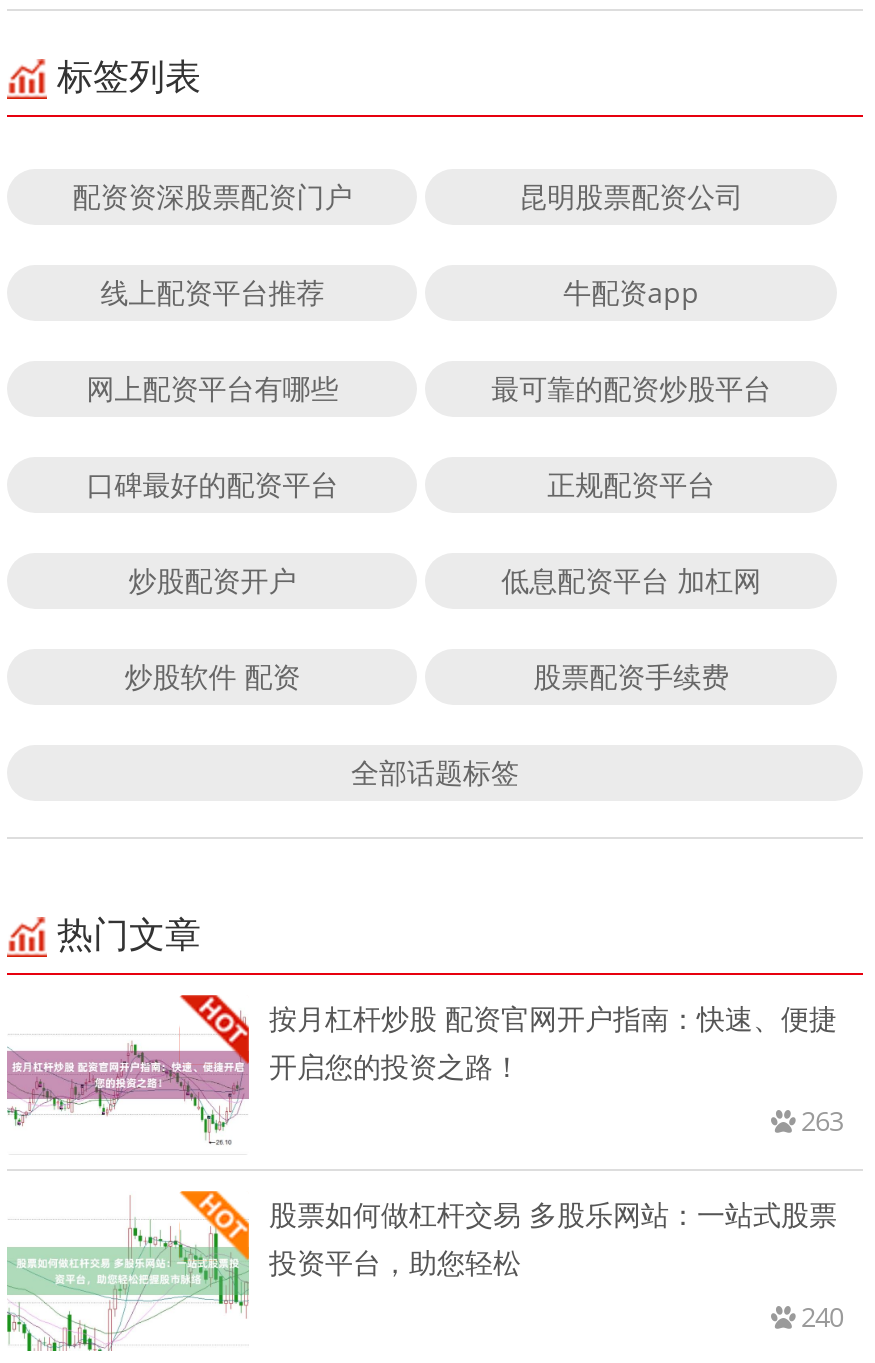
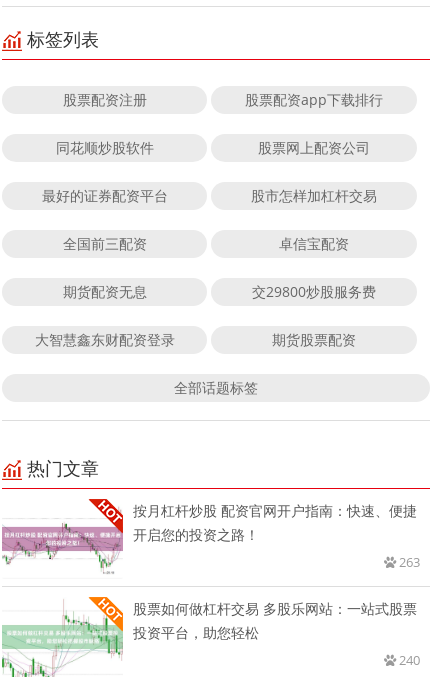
- 配资资深股票配资门户
- 昆明股票配资公司
+ 股票配资注册
+ 股票配资app下载排行

- 线上配资平台推荐
- 牛配资app
+ 同花顺炒股软件
+ 股票网上配资公司

- 网上配资平台有哪些
- 最可靠的配资炒股平台
+ 最好的证券配资平台
+ 股市怎样加杠杆交易

- 口碑最好的配资平台
- 正规配资平台
+ 全国前三配资
+ 卓信宝配资

- 炒股配资开户
- 低息配资平台 加杠网
+ 期货配资无息
+ 交29800炒股服务费

- 炒股软件 配资
- 股票配资手续费
+ 大智慧鑫东财配资登录
+ 期货股票配资
